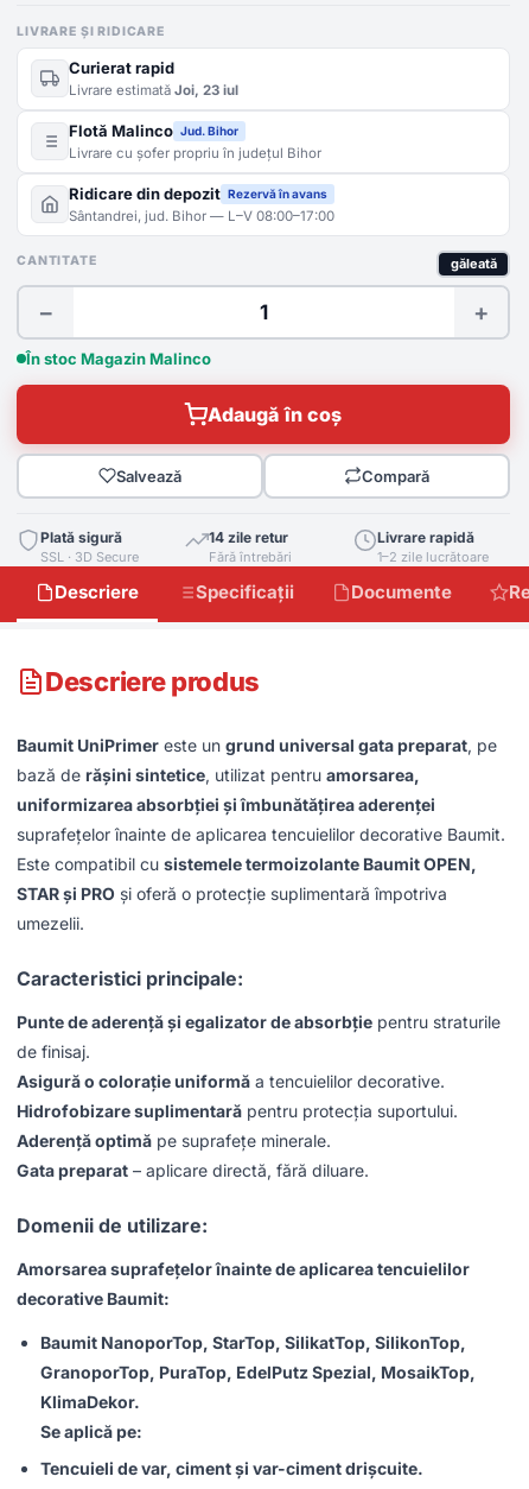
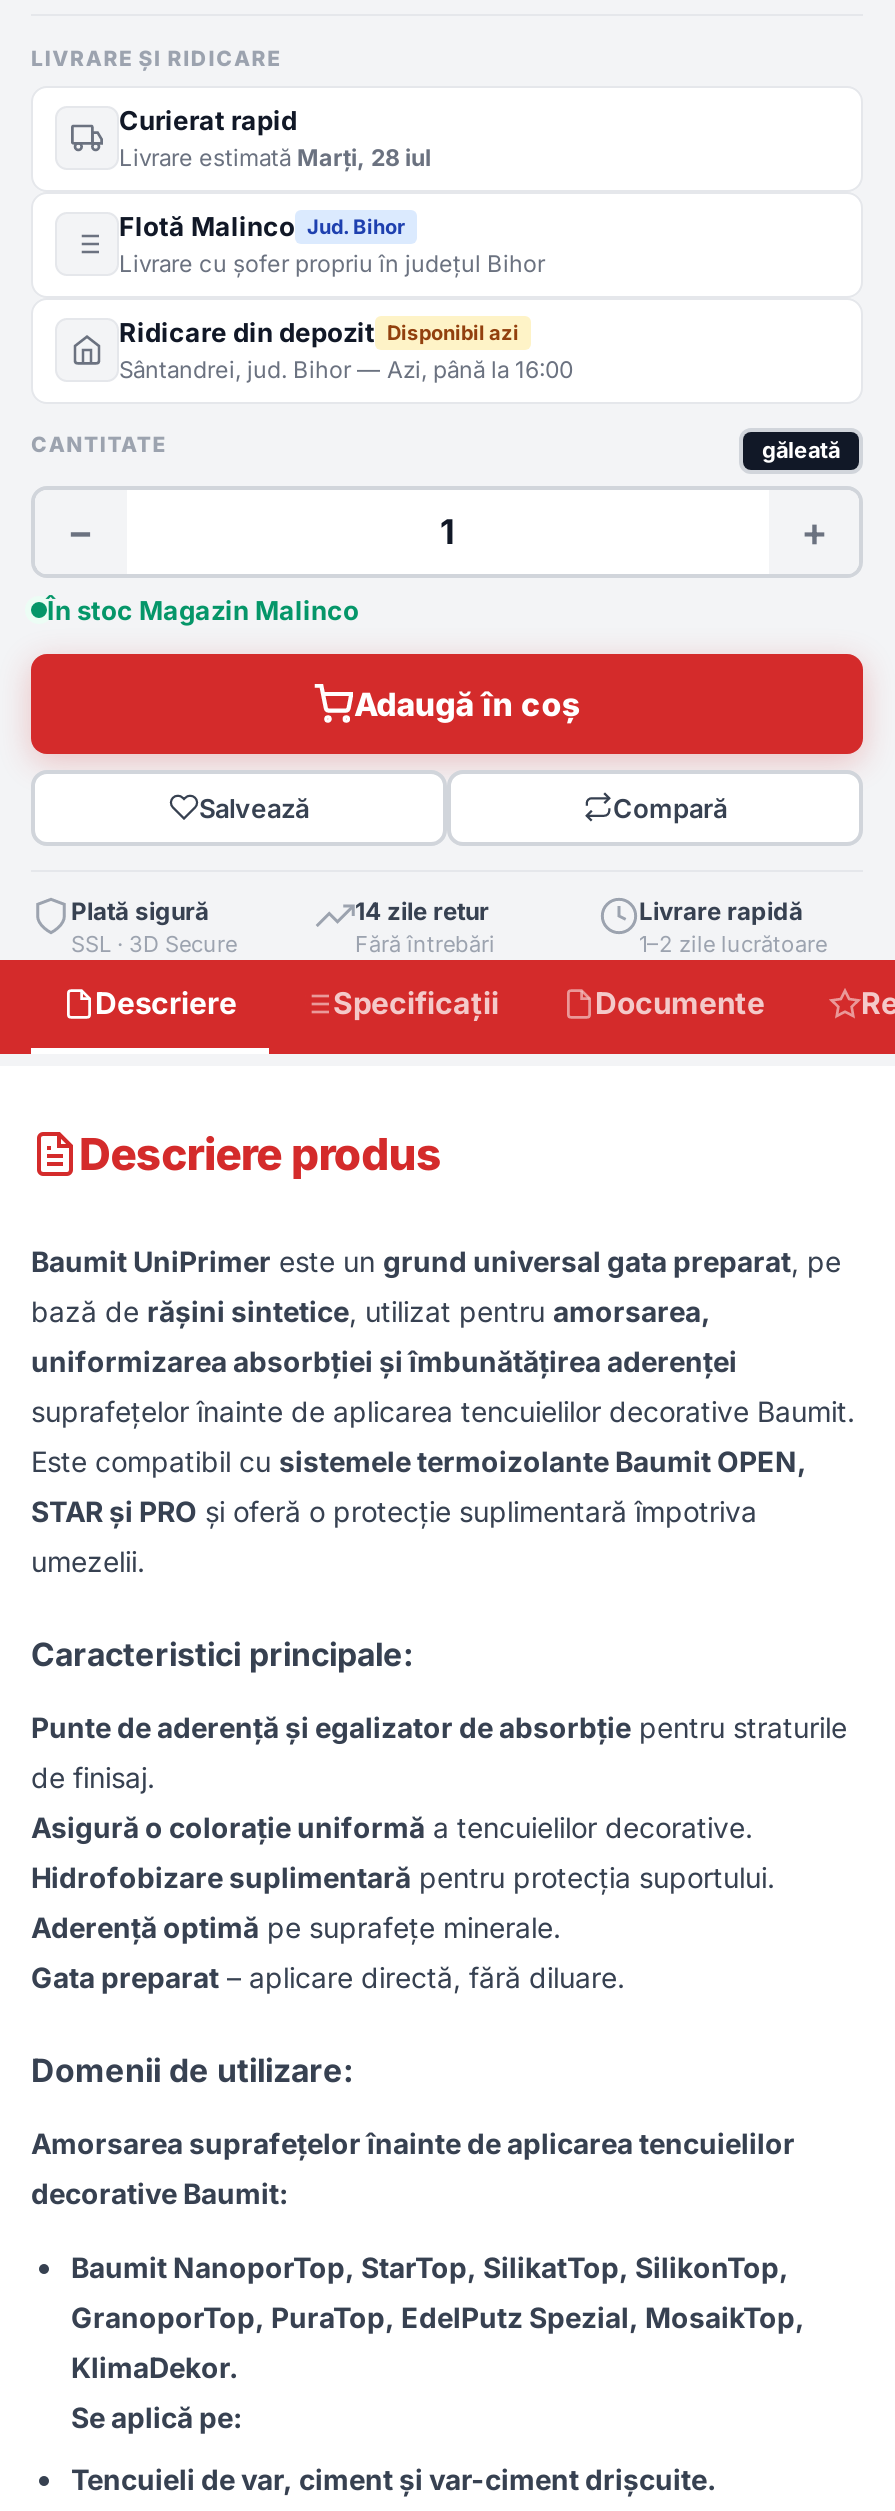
- Livrare estimată Joi, 23 iul
+ Livrare estimată Marți, 28 iul

- Ridicare din depozit Rezervă în avans
- Sântandrei, jud. Bihor — L–V 08:00–17:00
+ Ridicare din depozit Disponibil azi
+ Sântandrei, jud. Bihor — Azi, până la 16:00
